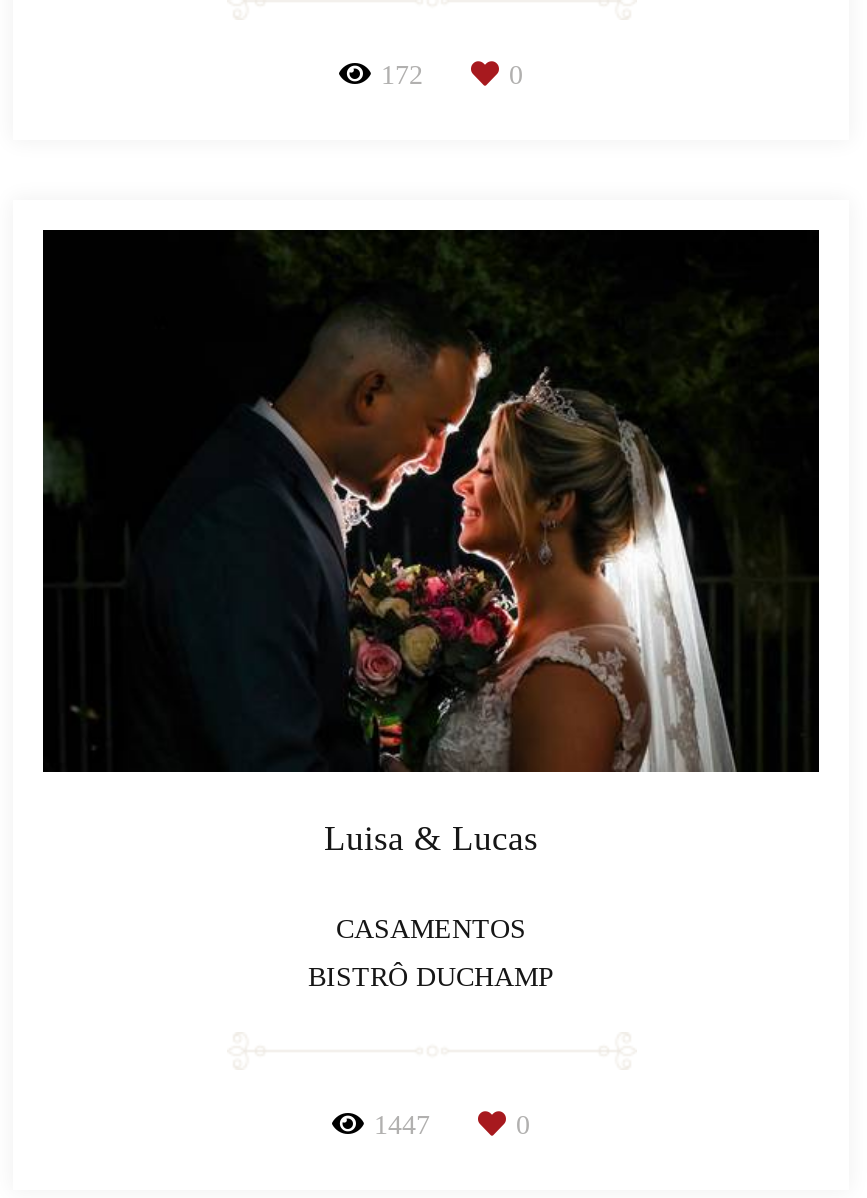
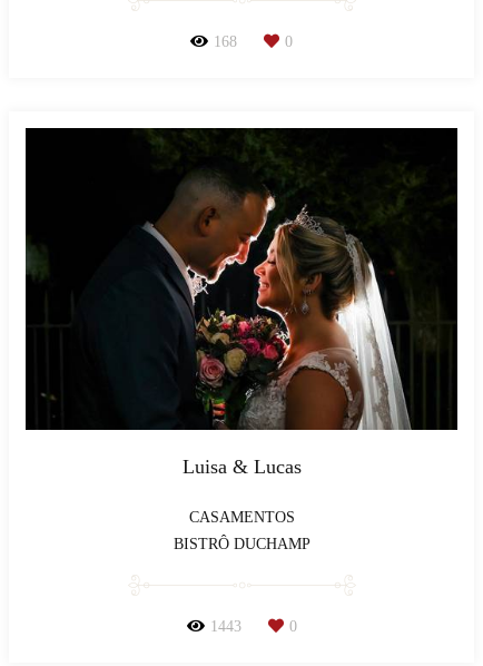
- 172
+ 168

- 1447
+ 1443
